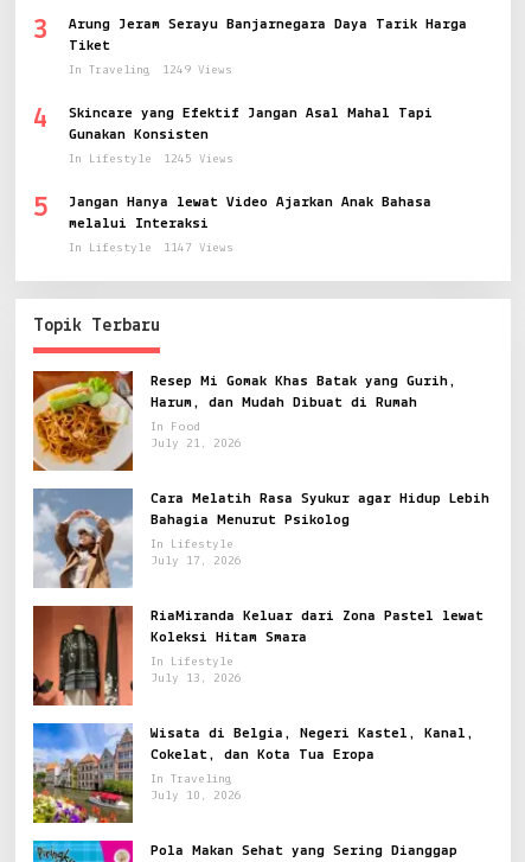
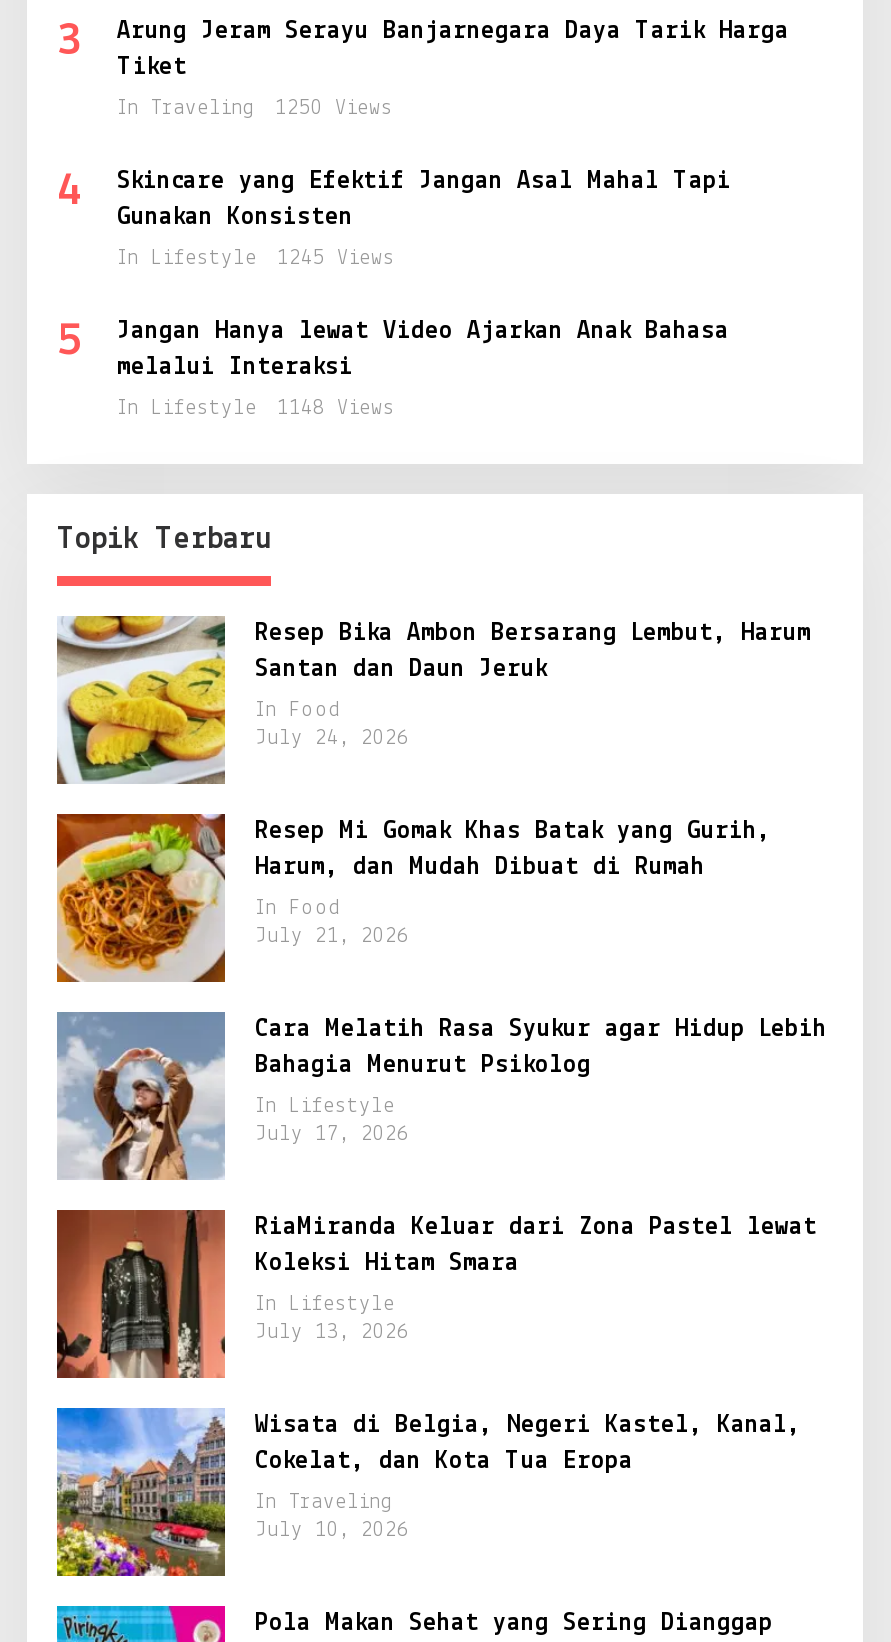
- In Traveling 1249 Views
+ In Traveling 1250 Views

- In Lifestyle 1147 Views
+ In Lifestyle 1148 Views

+ [image]
+ Resep Bika Ambon Bersarang Lembut, Harum
+ Santan dan Daun Jeruk
+ In Food
+ July 24, 2026
